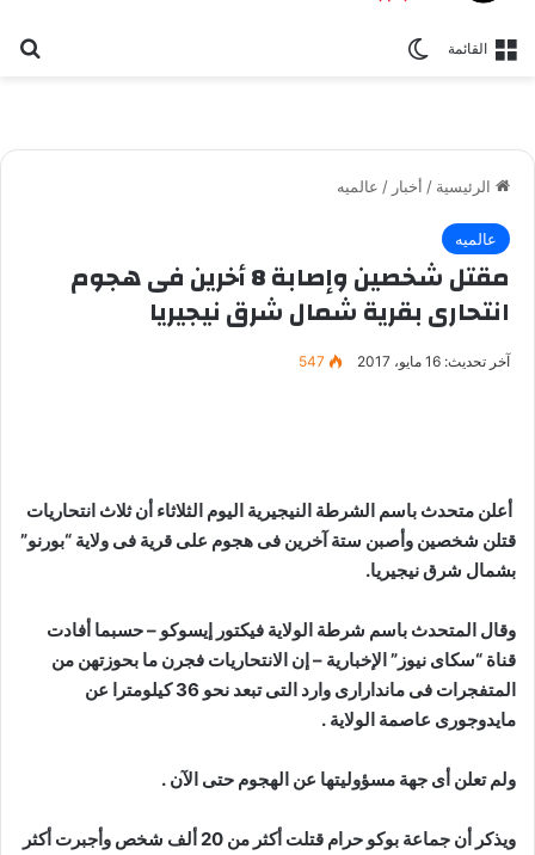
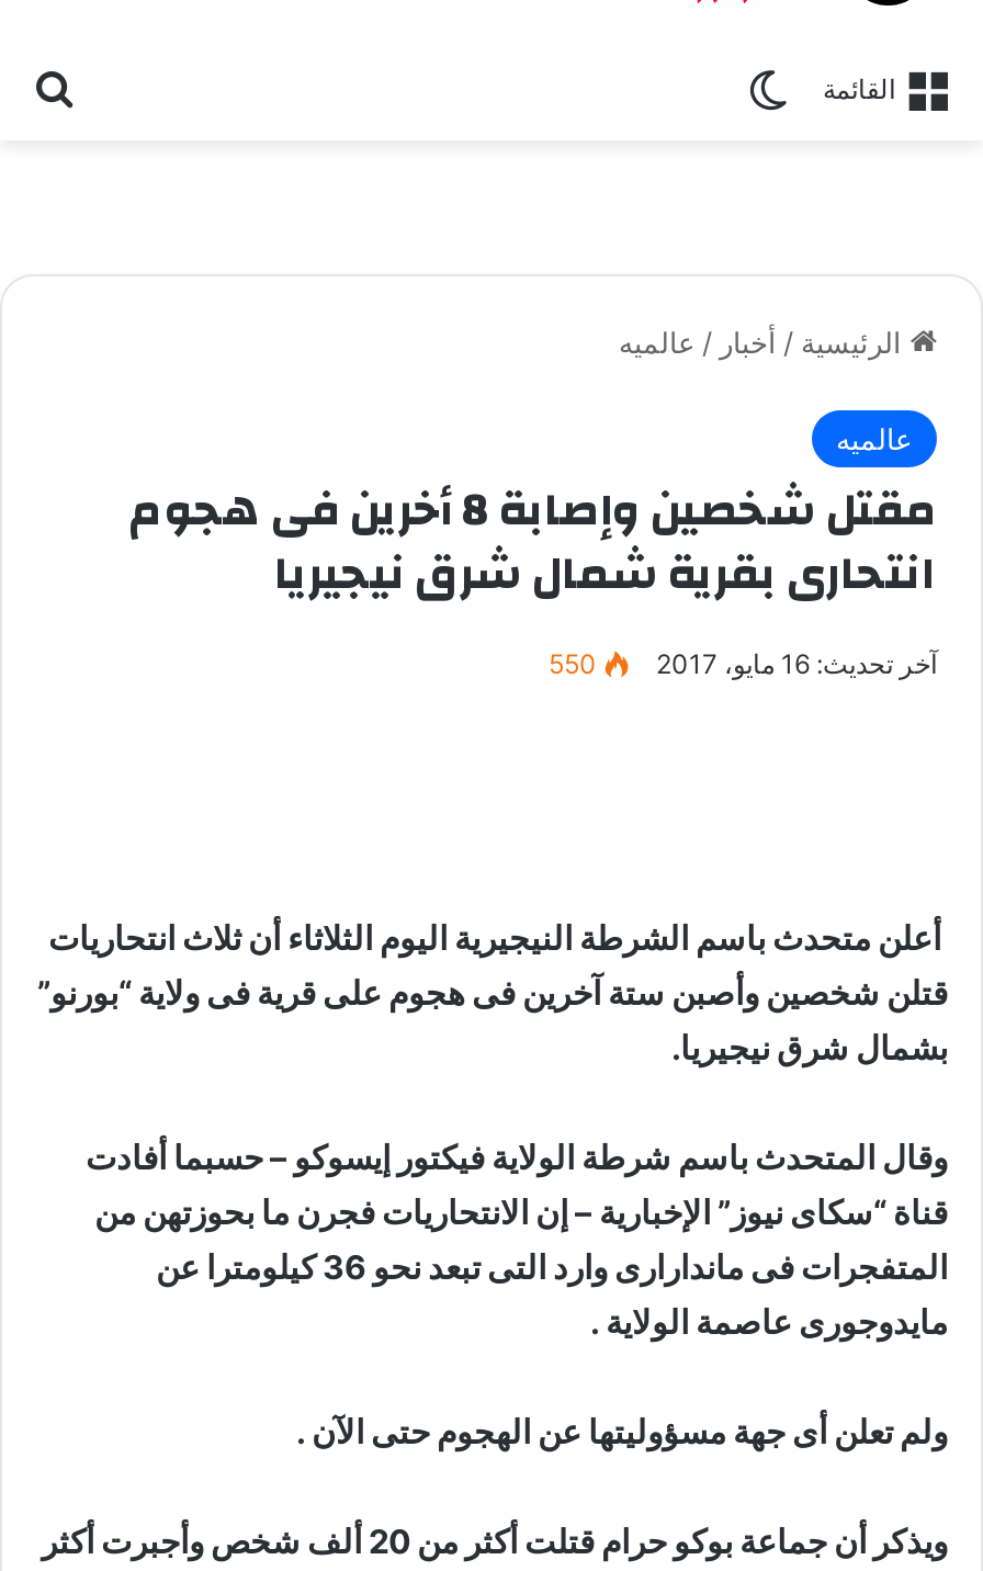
- 547
+ 550
